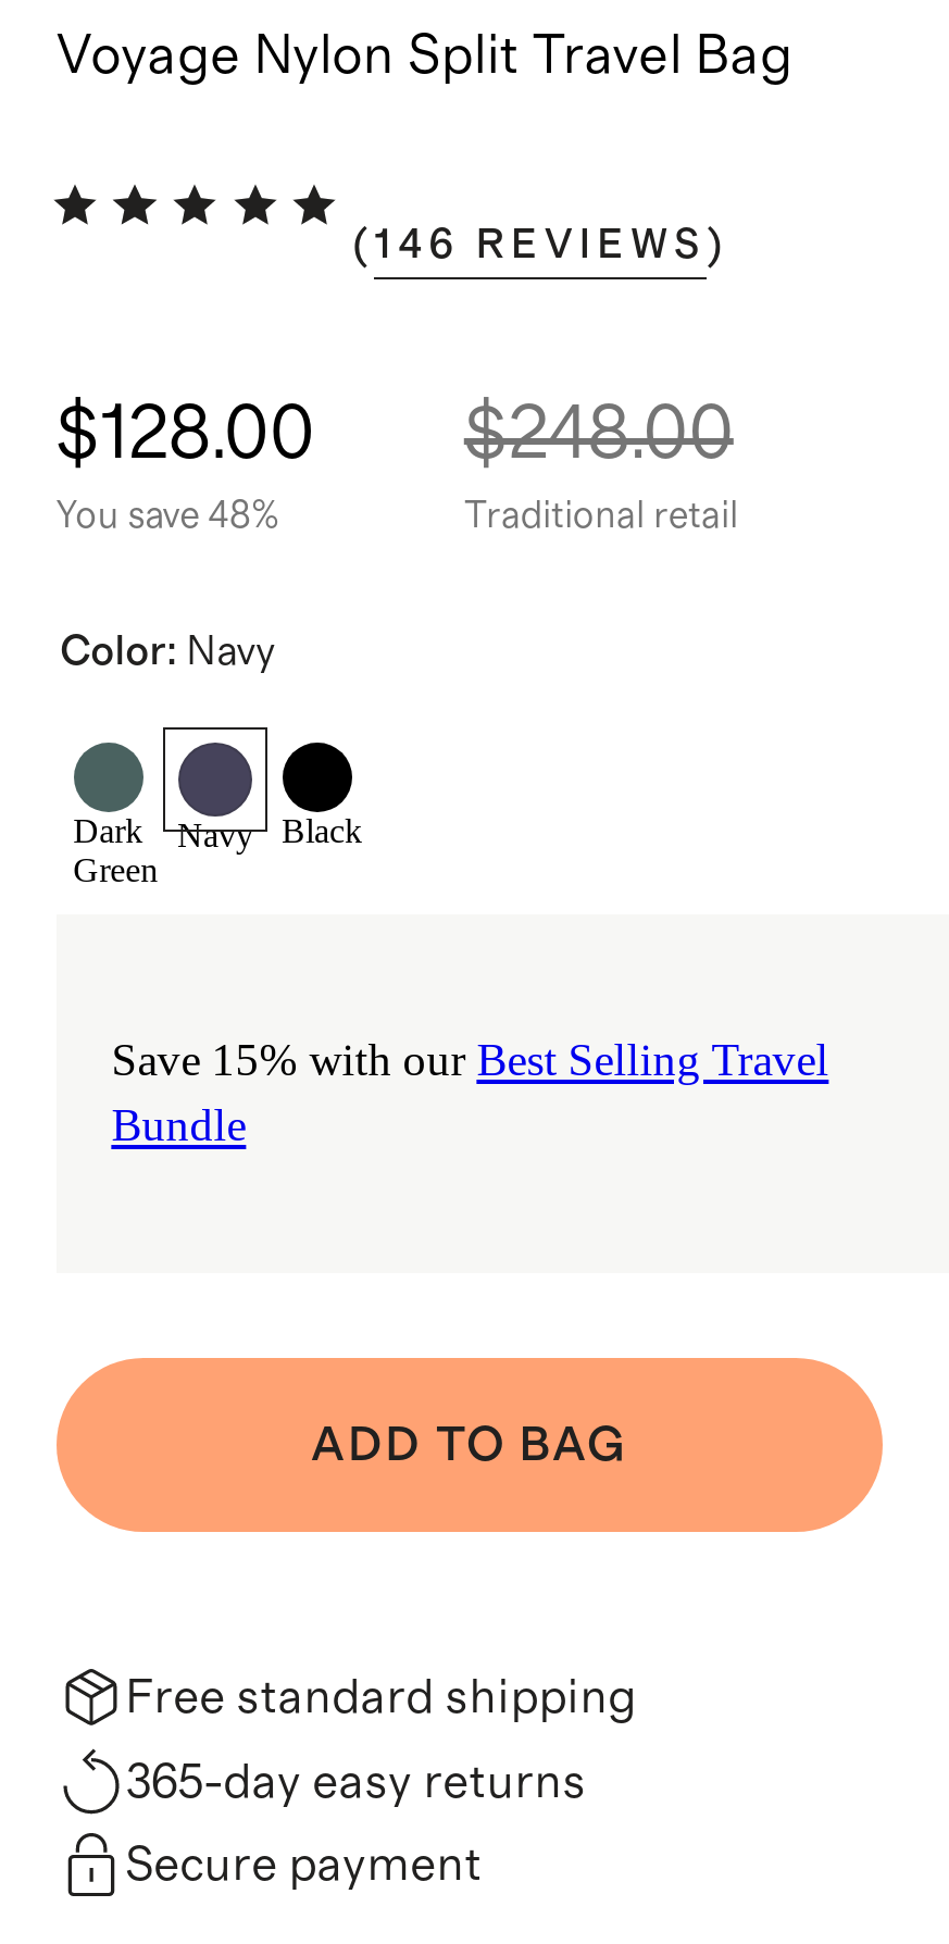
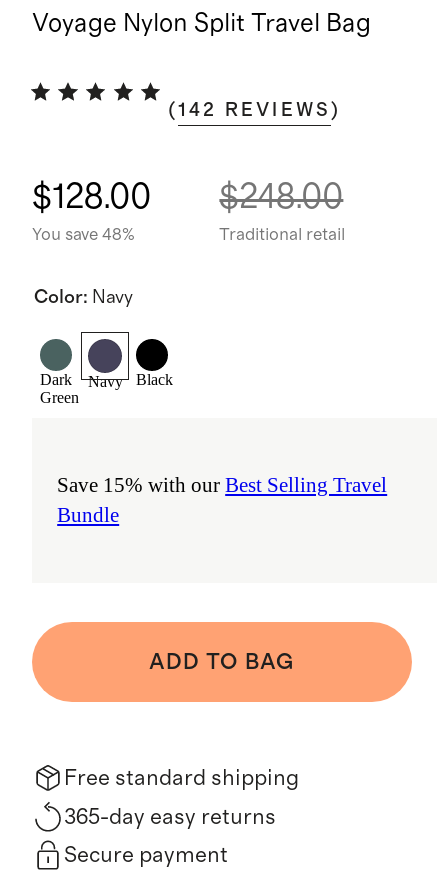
- (146 REVIEWS)
+ (142 REVIEWS)
